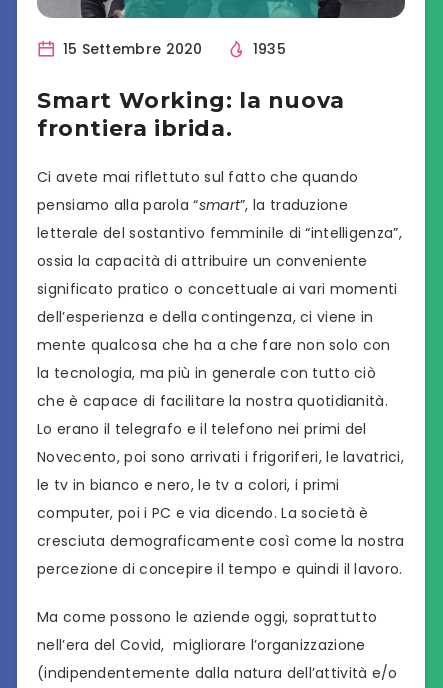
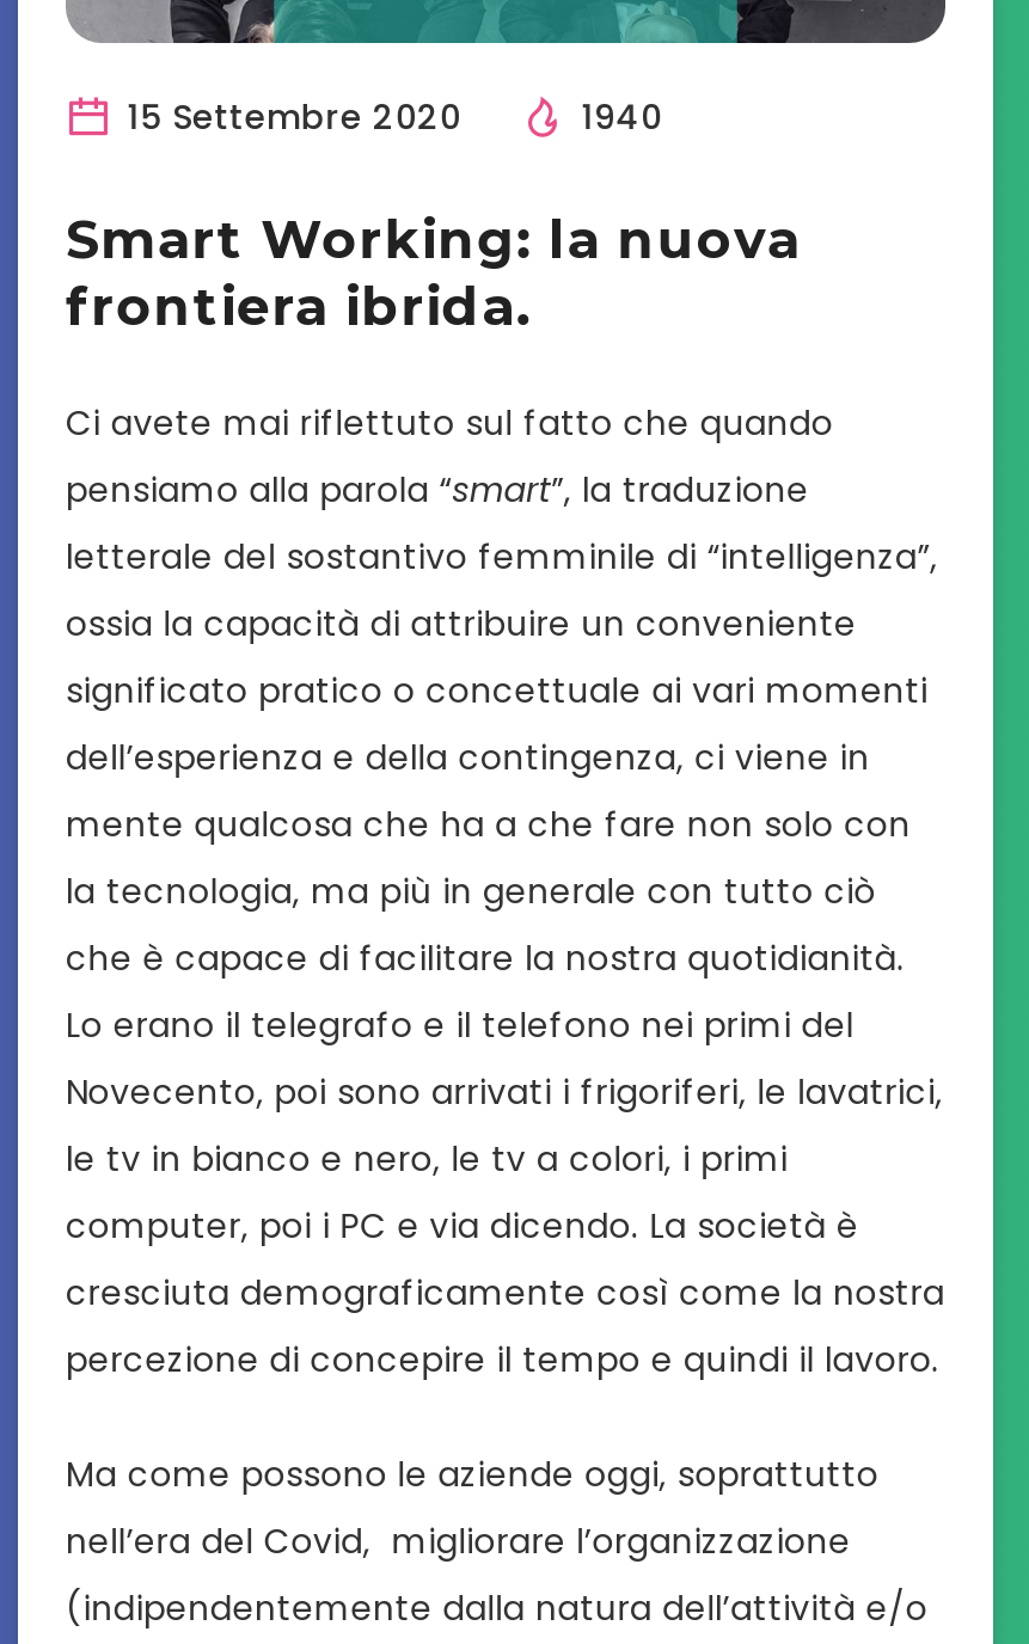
- 1935
+ 1940
